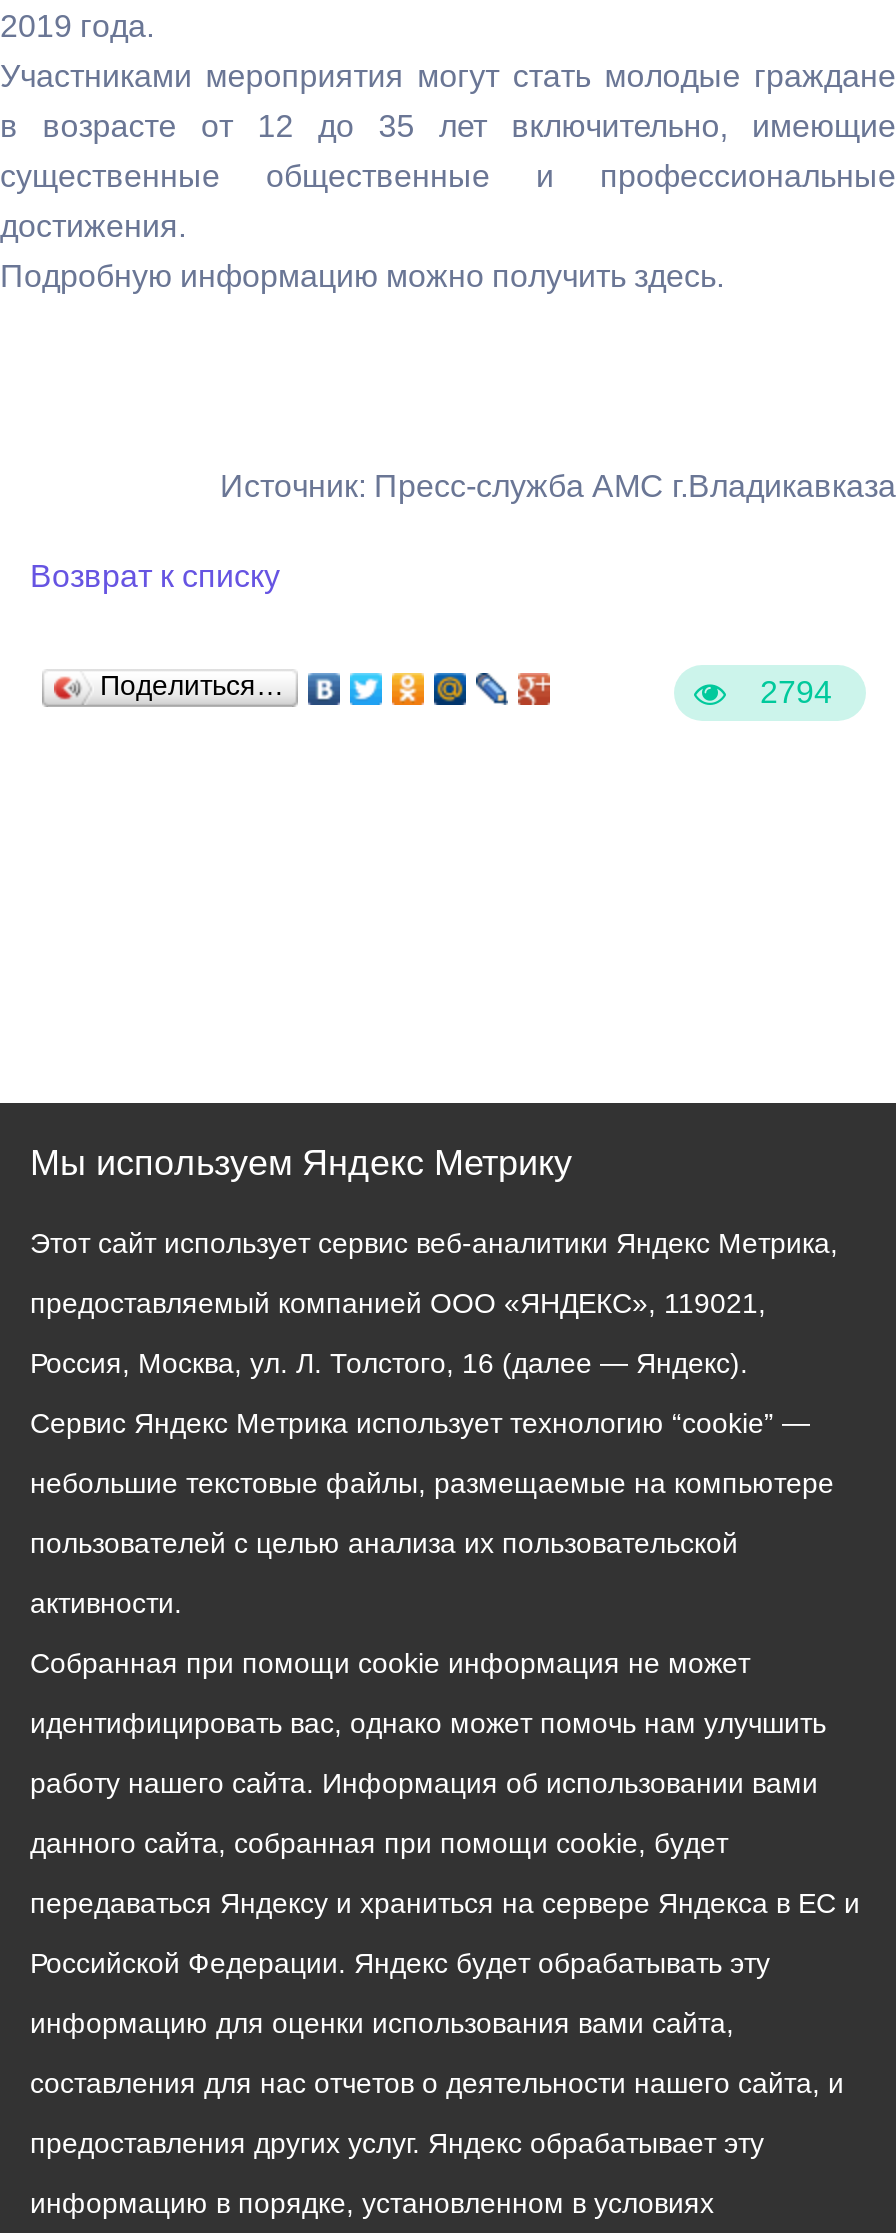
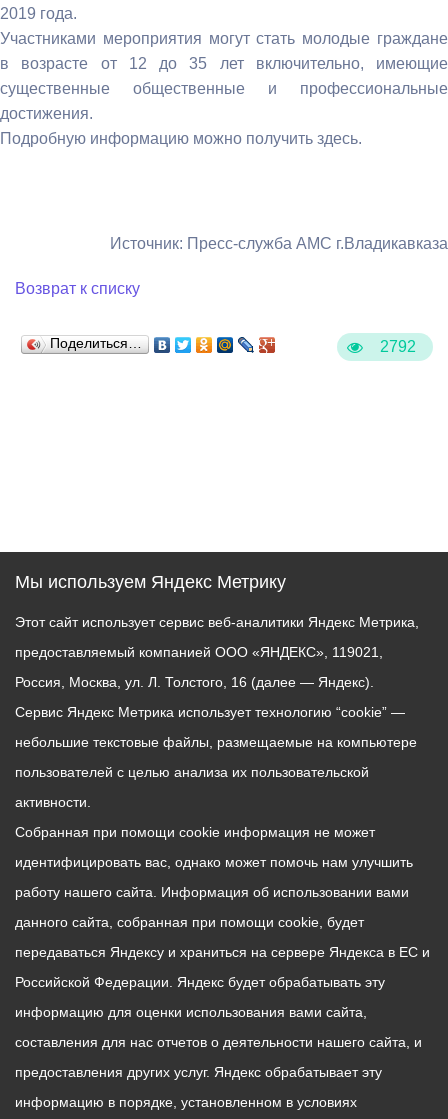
- 2794
+ 2792
